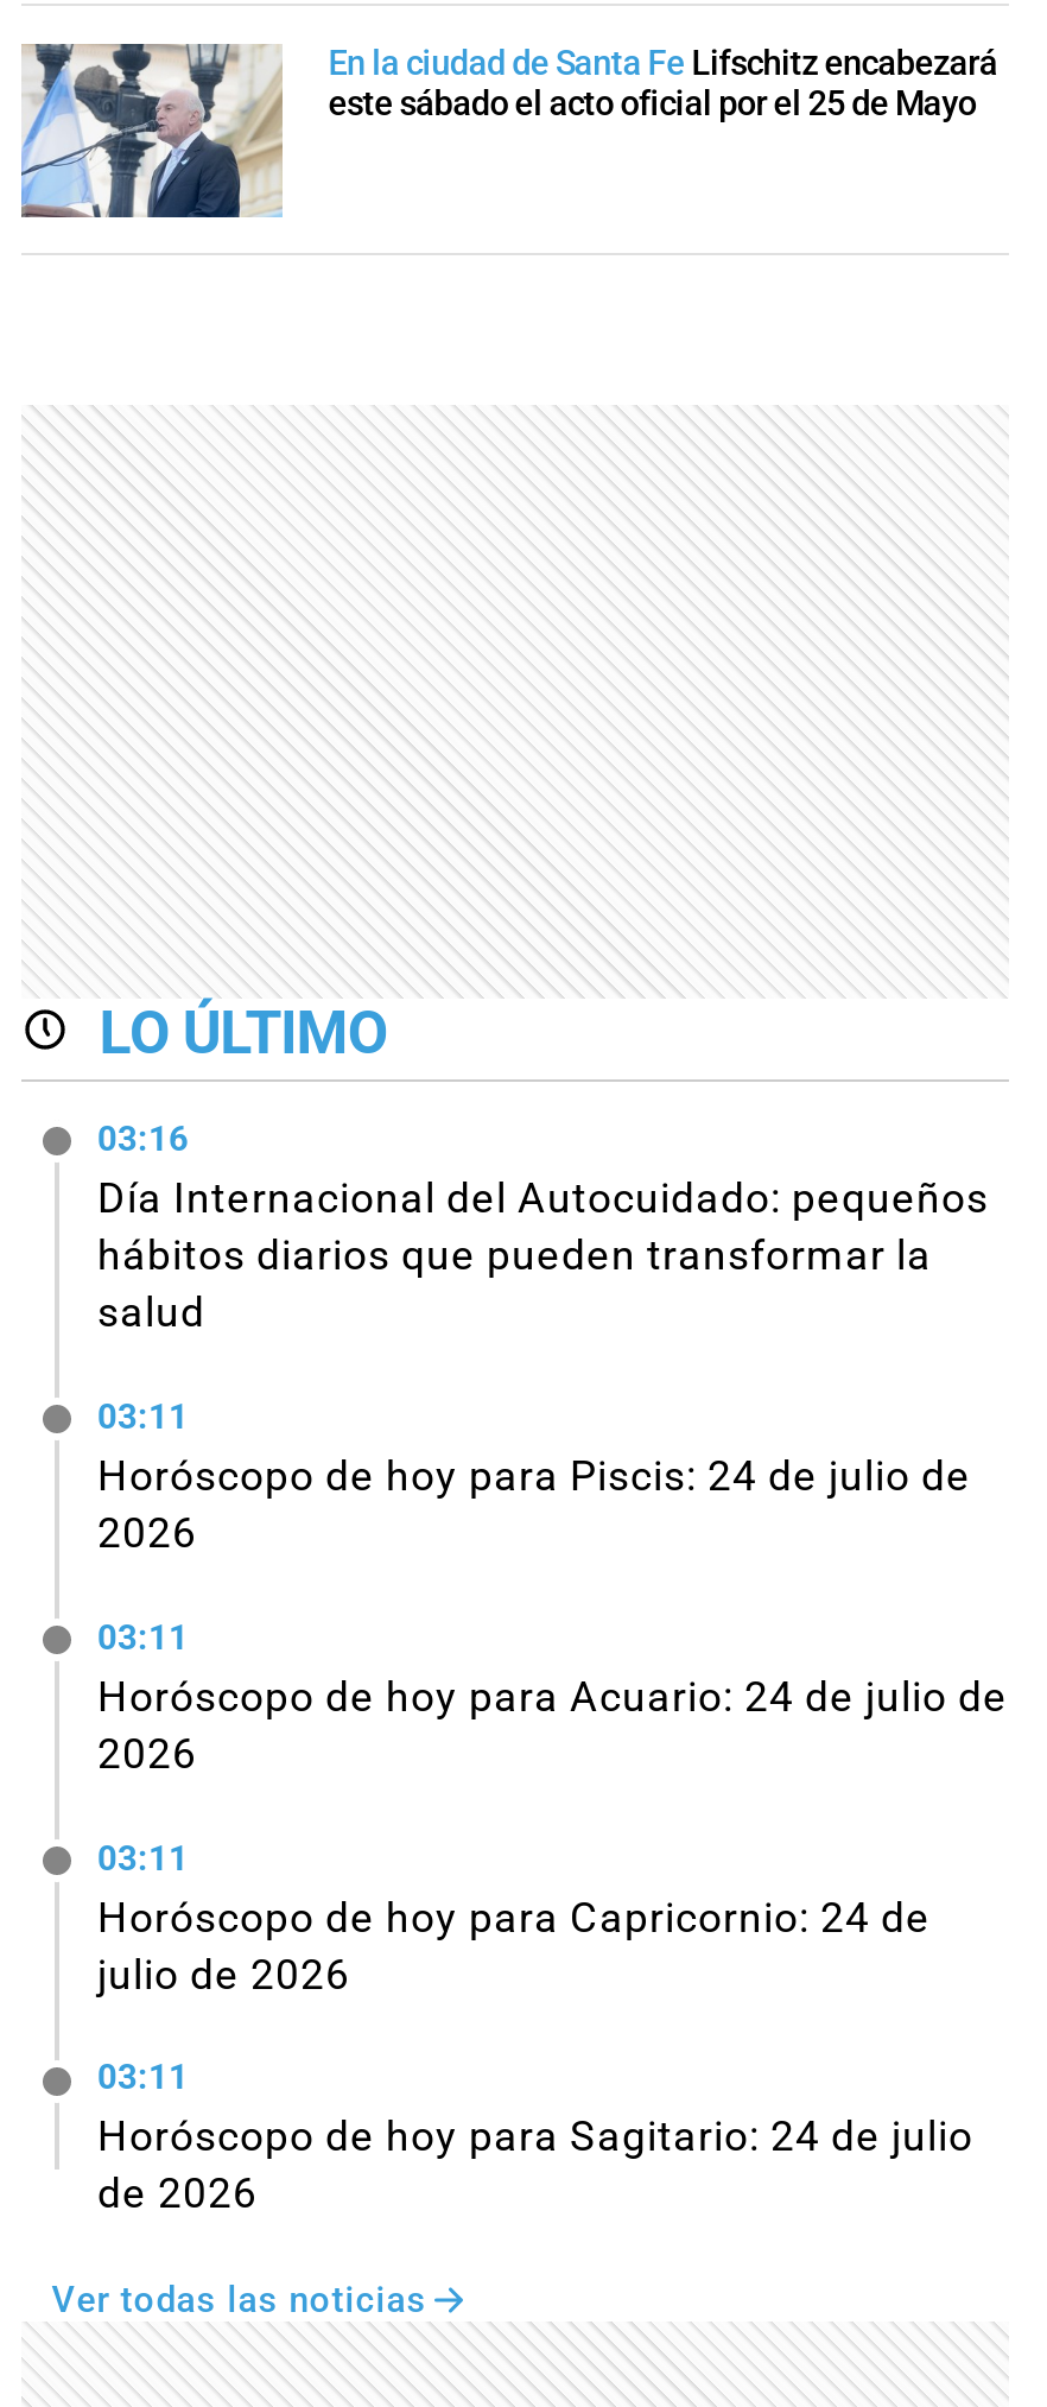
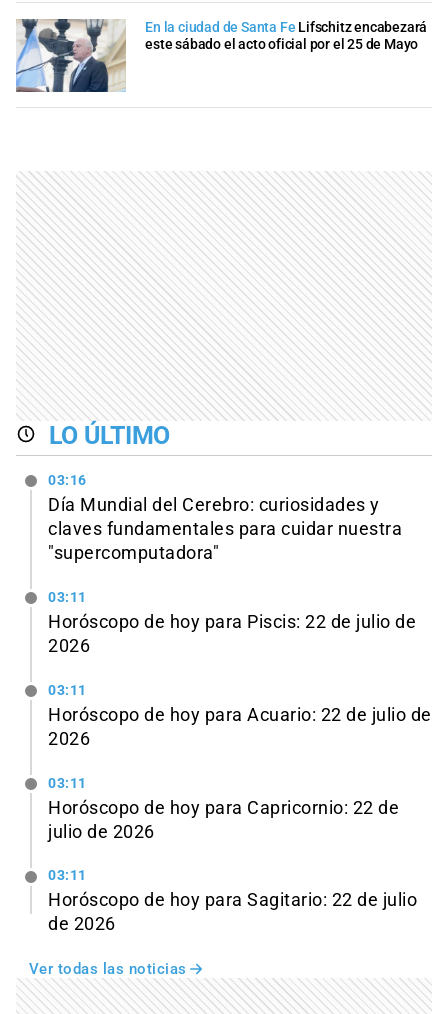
- Día Internacional del Autocuidado: pequeños
- hábitos diarios que pueden transformar la
- salud
+ Día Mundial del Cerebro: curiosidades y
+ claves fundamentales para cuidar nuestra
+ "supercomputadora"

- Horóscopo de hoy para Piscis: 24 de julio de
+ Horóscopo de hoy para Piscis: 22 de julio de

- Horóscopo de hoy para Acuario: 24 de julio de
+ Horóscopo de hoy para Acuario: 22 de julio de

- Horóscopo de hoy para Capricornio: 24 de
+ Horóscopo de hoy para Capricornio: 22 de

- Horóscopo de hoy para Sagitario: 24 de julio
+ Horóscopo de hoy para Sagitario: 22 de julio
